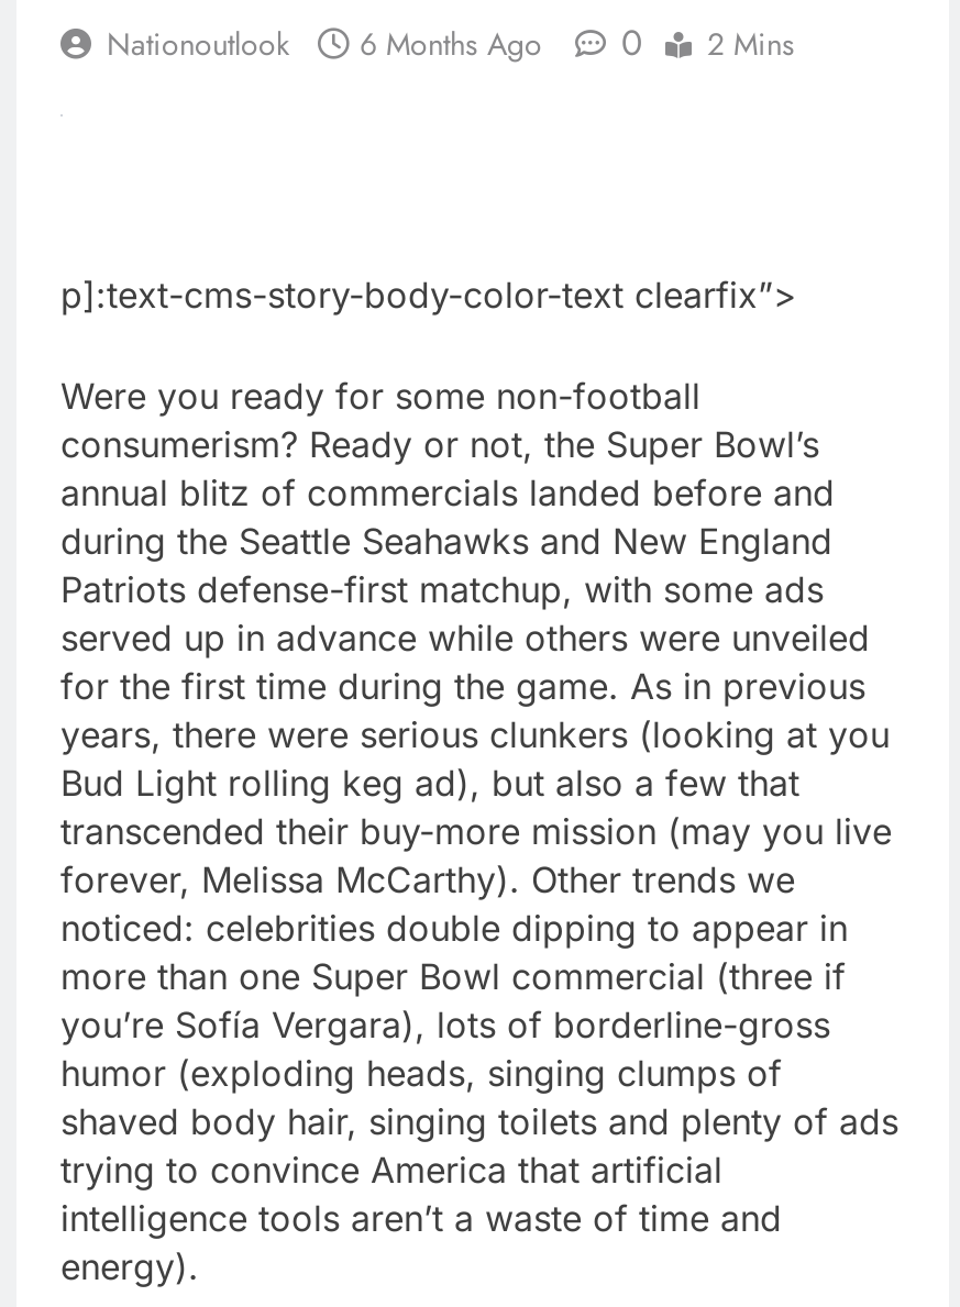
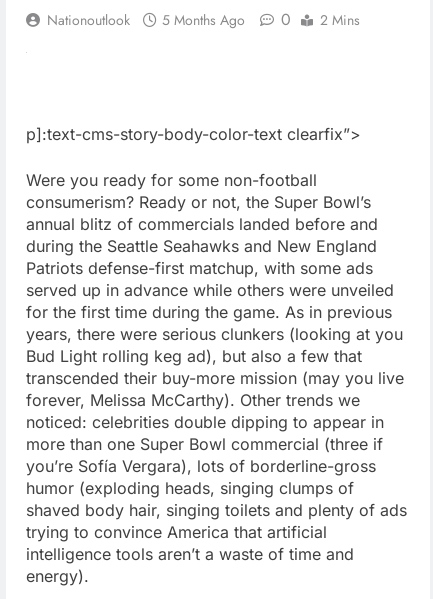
- Nationoutlook 6 Months Ago 0 2 Mins
+ Nationoutlook 5 Months Ago 0 2 Mins
